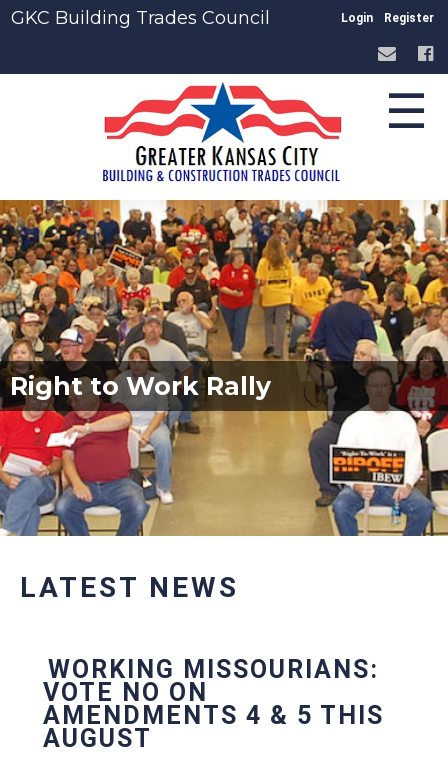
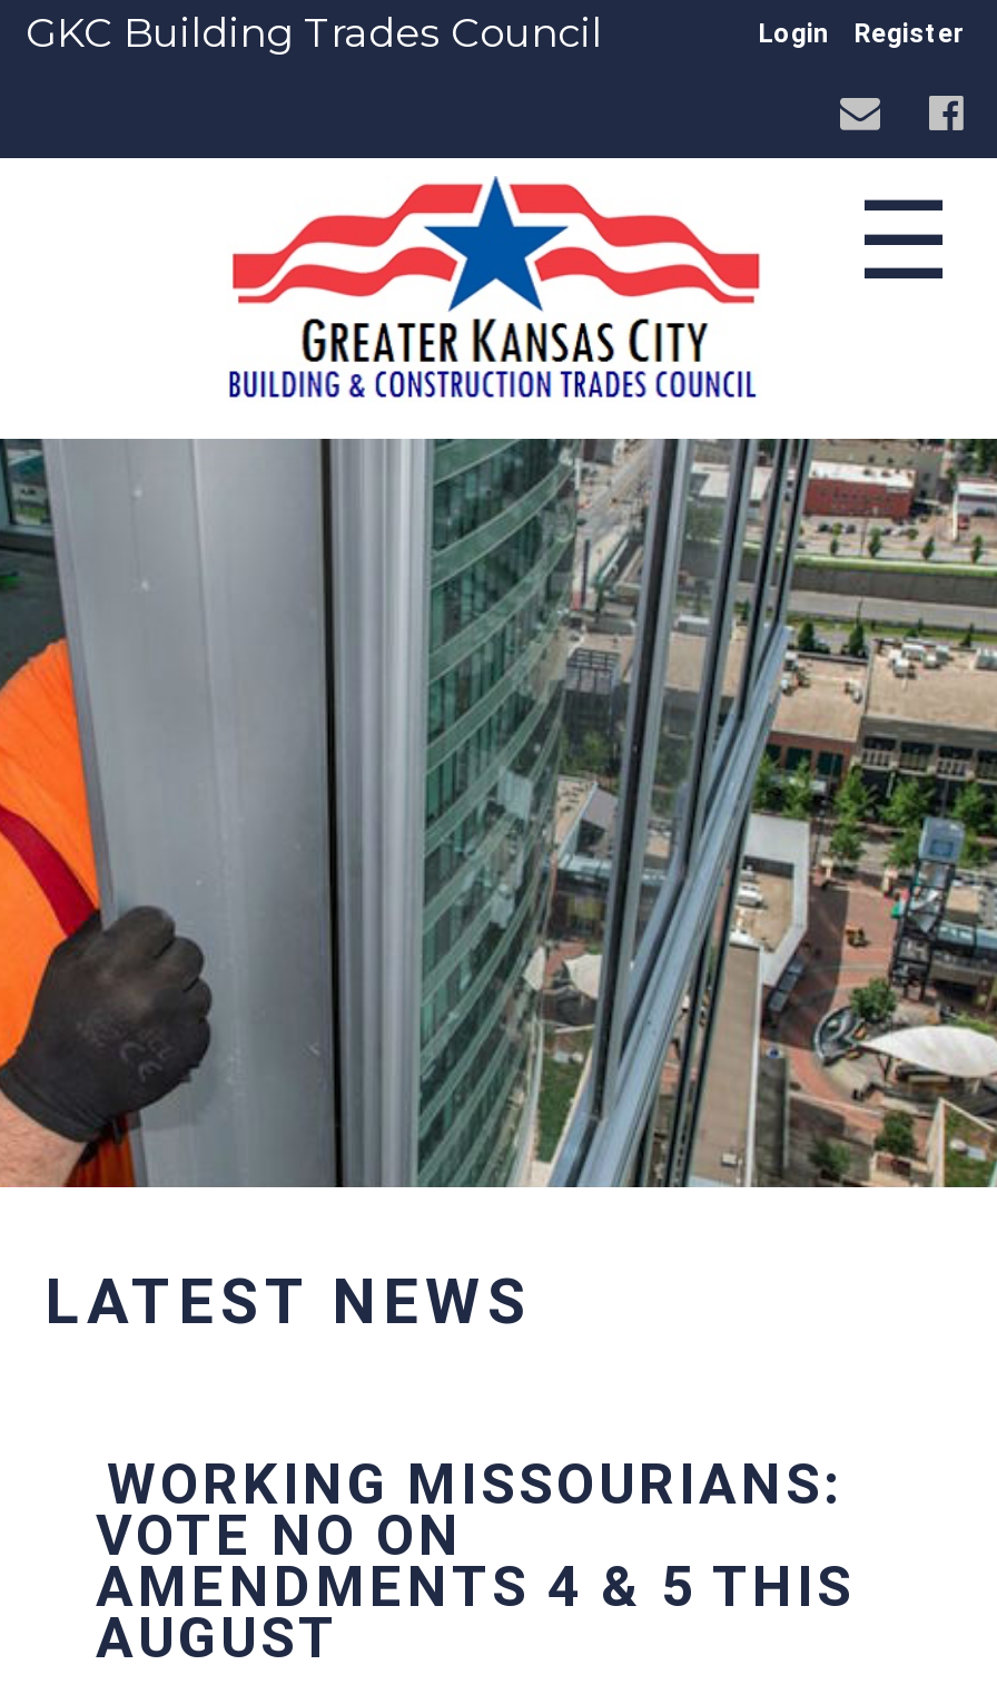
- [image]
+ [image]

- Right to Work Rally
